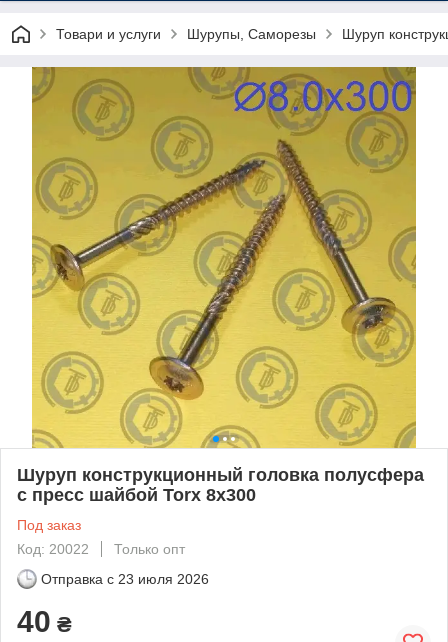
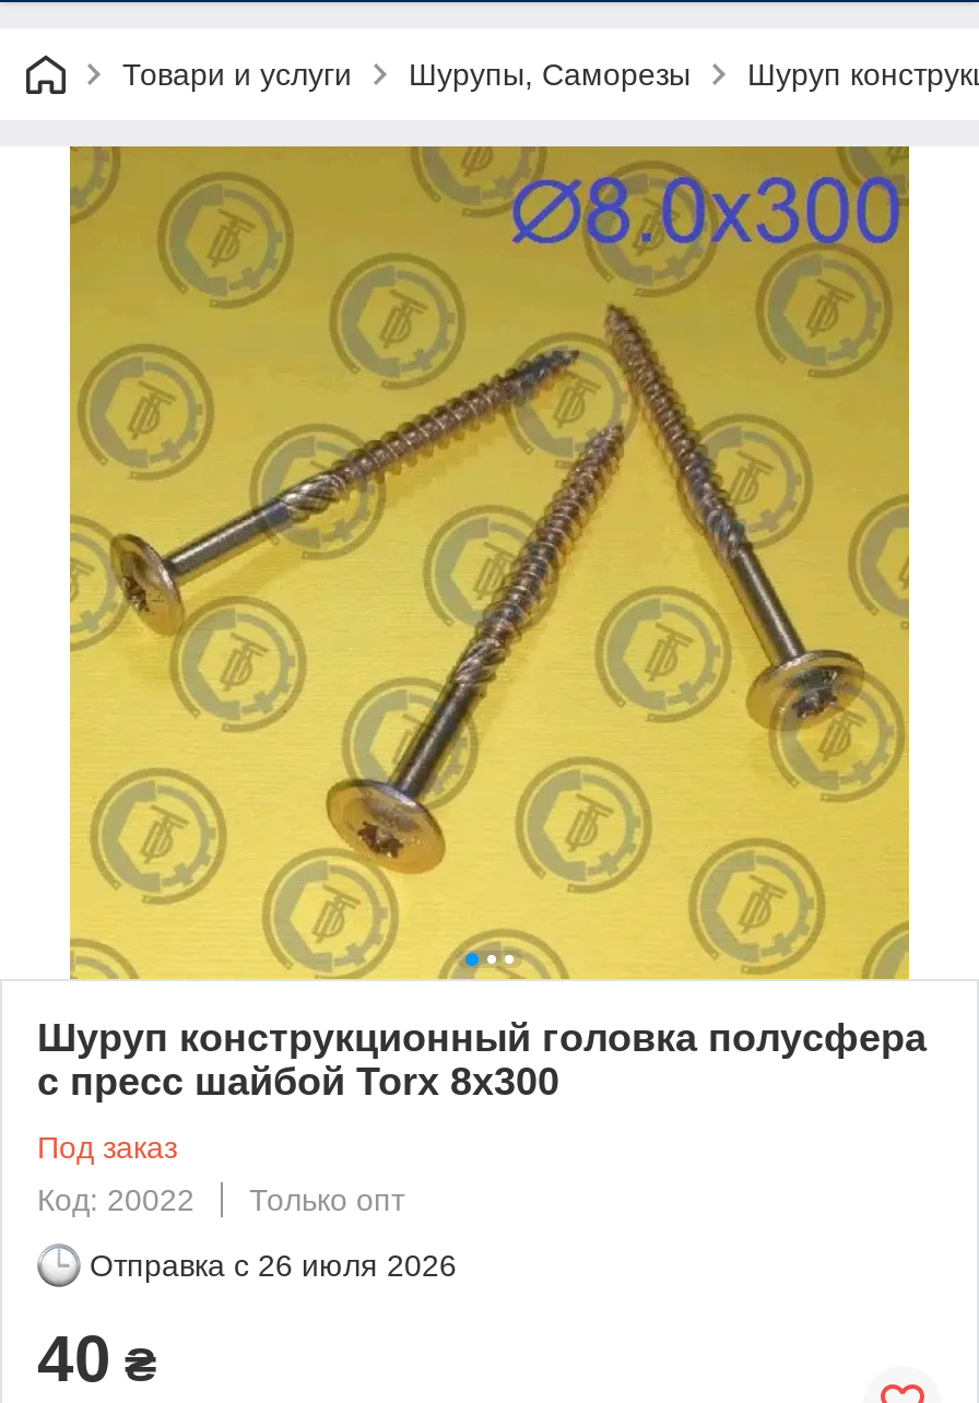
- Отправка с 23 июля 2026
+ Отправка с 26 июля 2026
